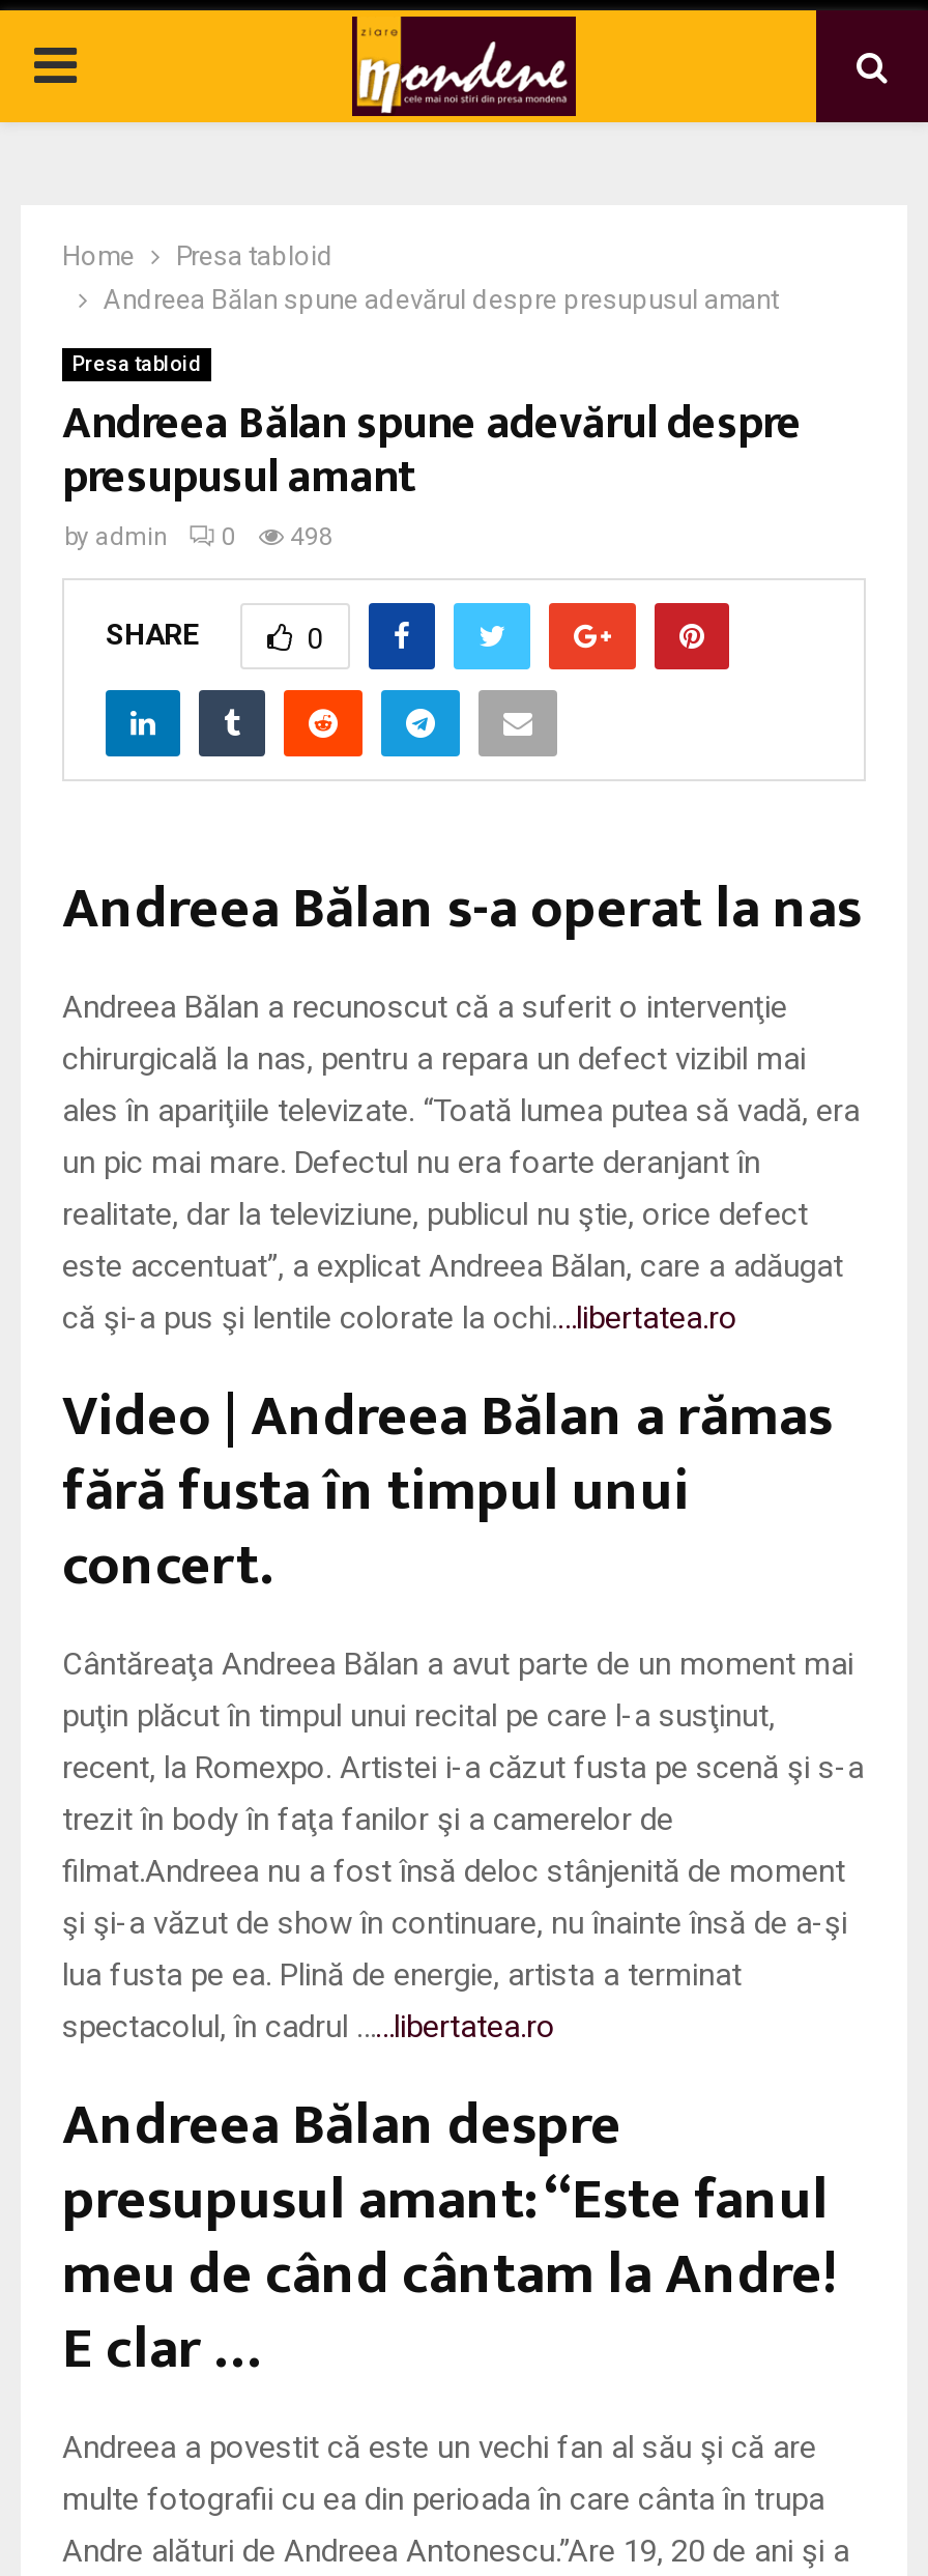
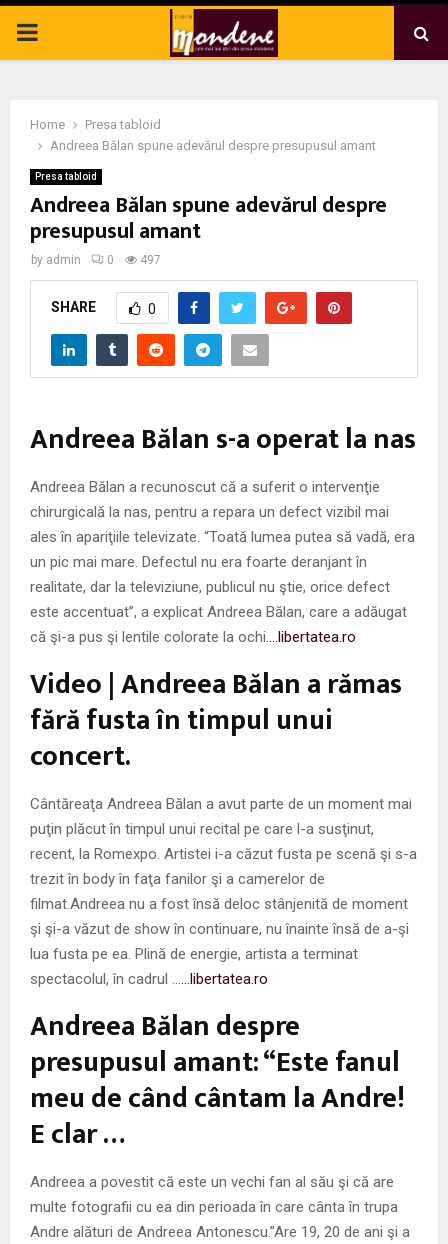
- 498
+ 497
